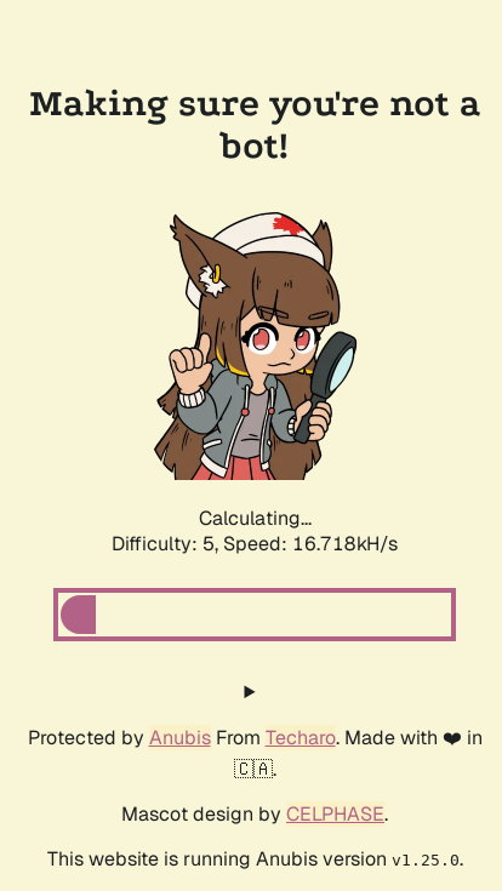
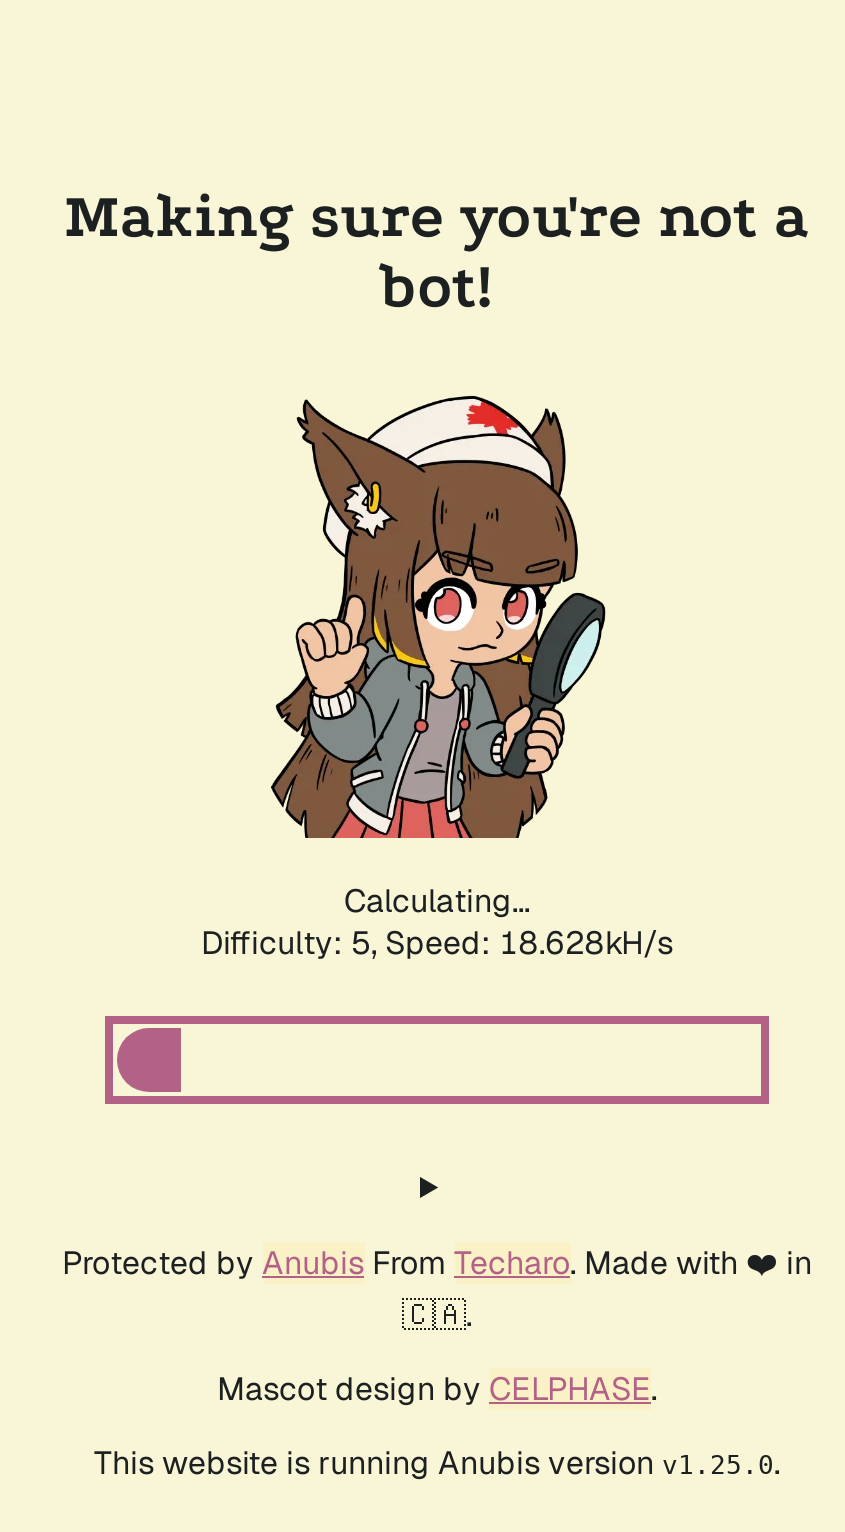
- Difficulty: 5, Speed: 16.718kH/s
+ Difficulty: 5, Speed: 18.628kH/s
